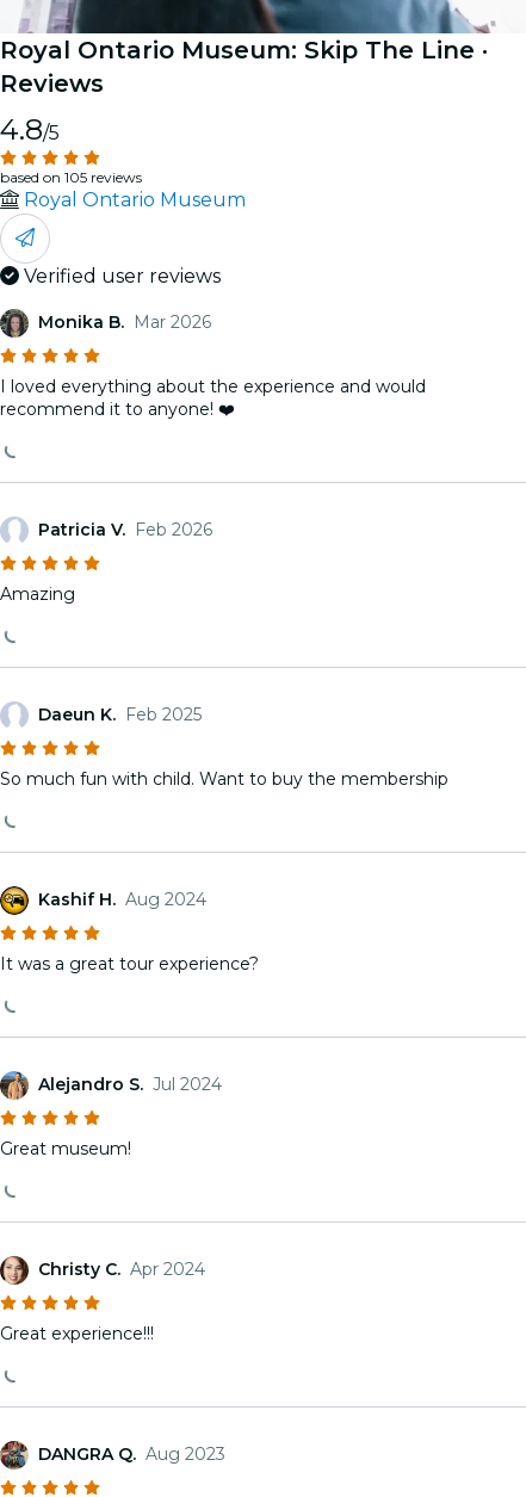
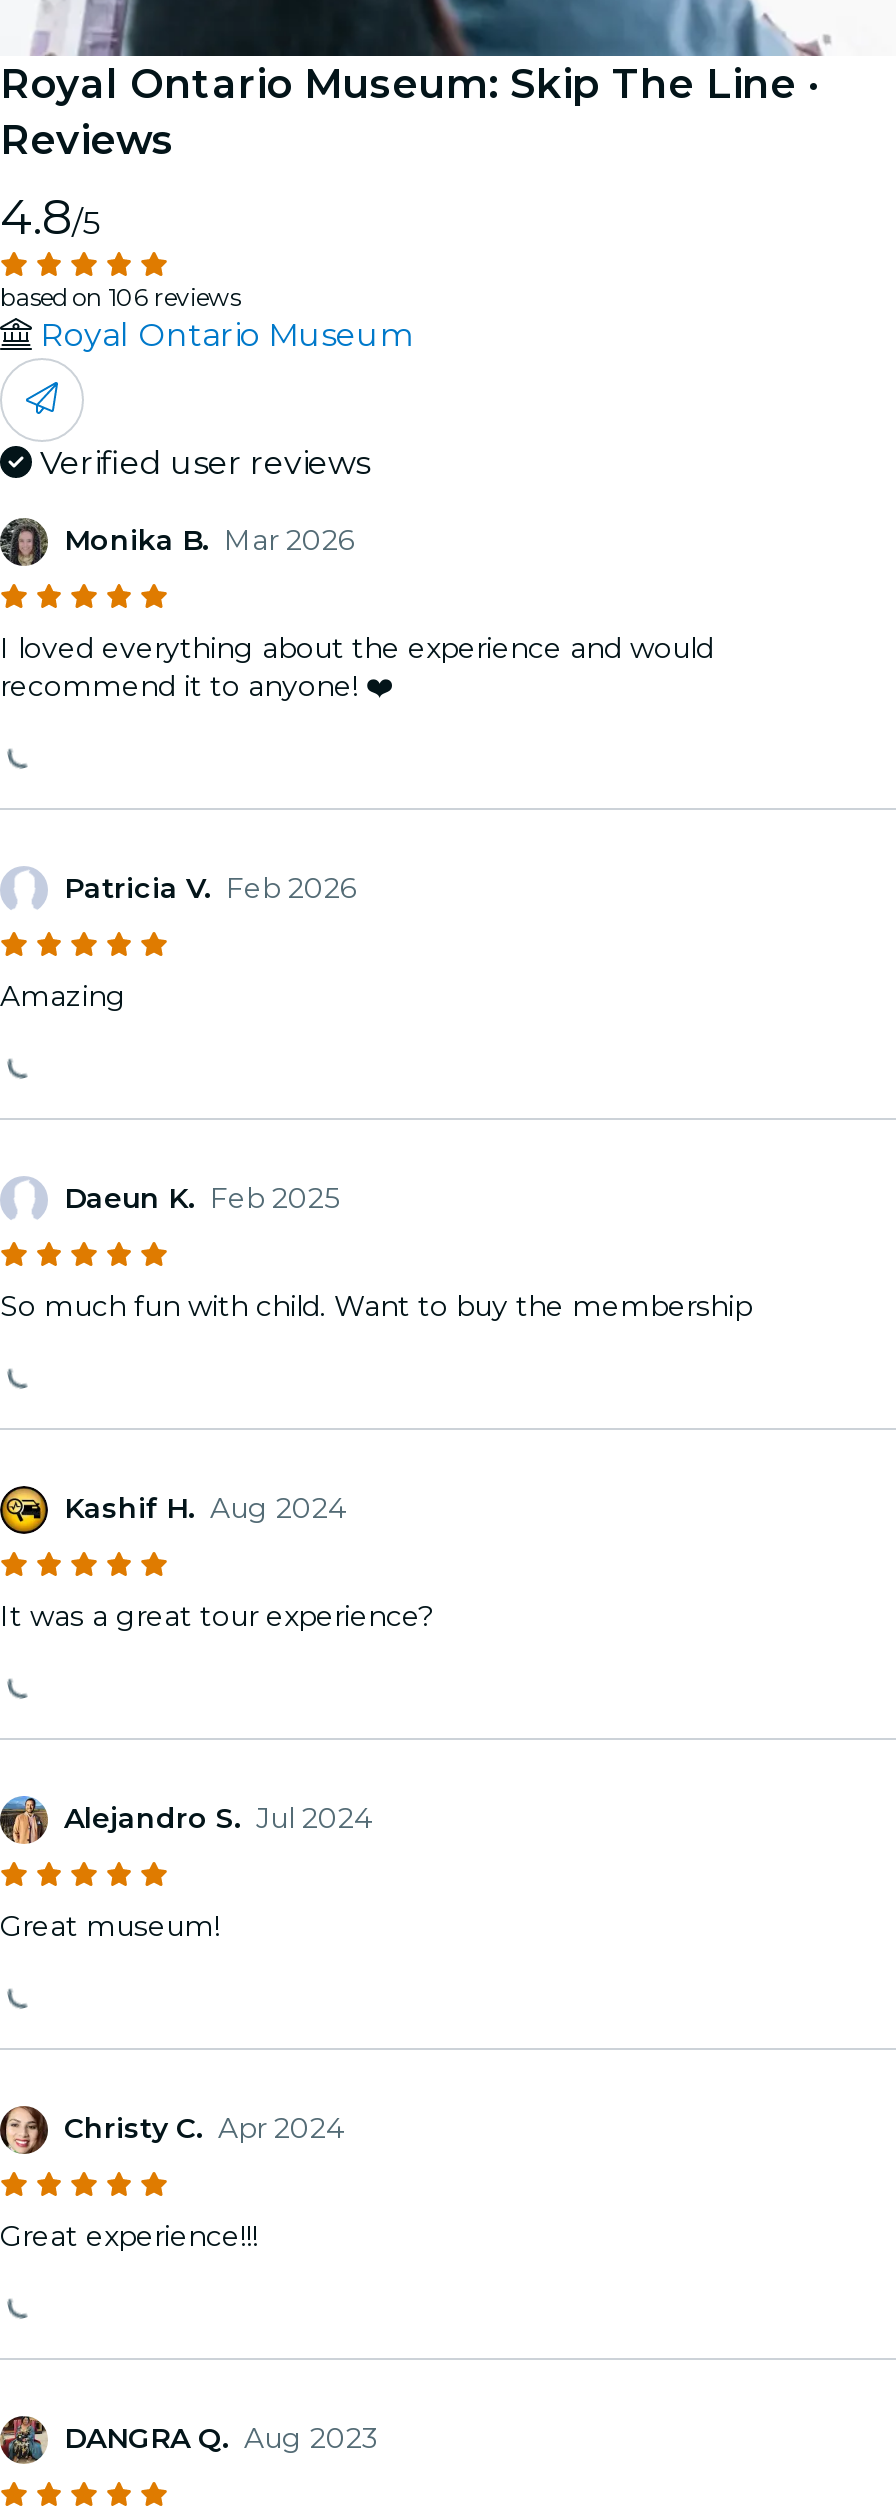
- based on 105 reviews
+ based on 106 reviews
